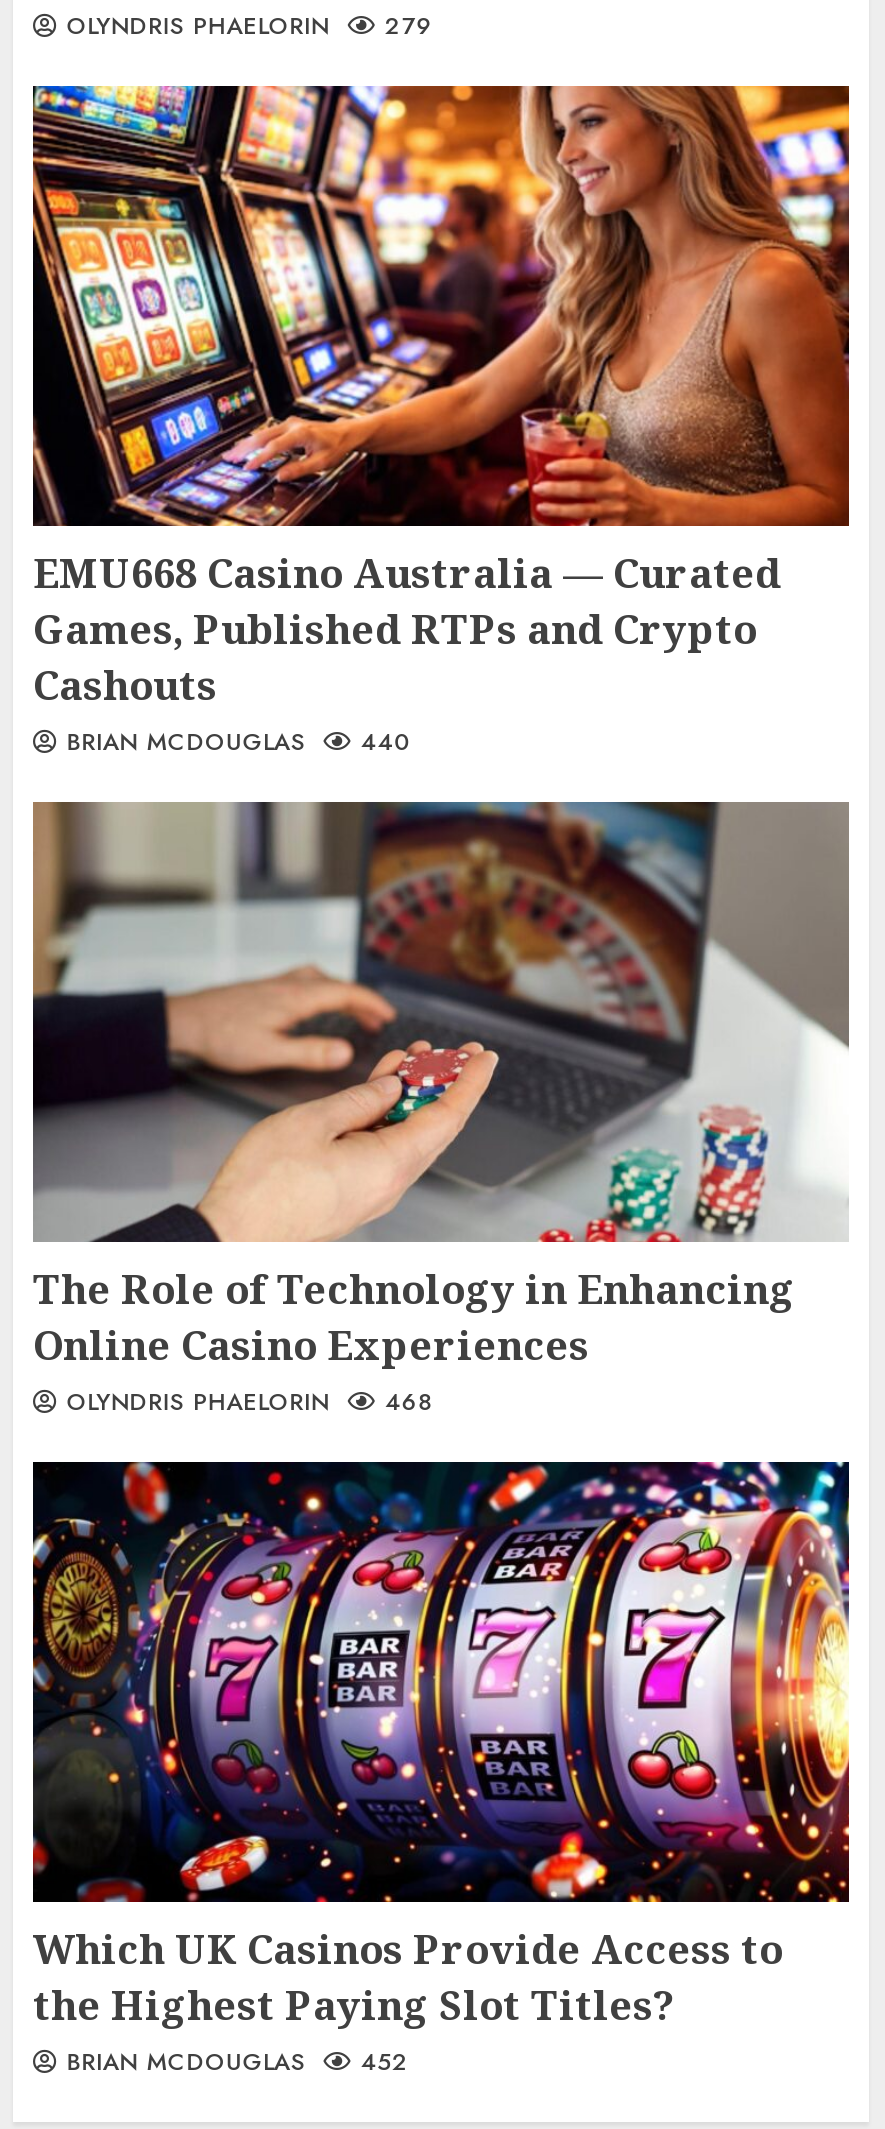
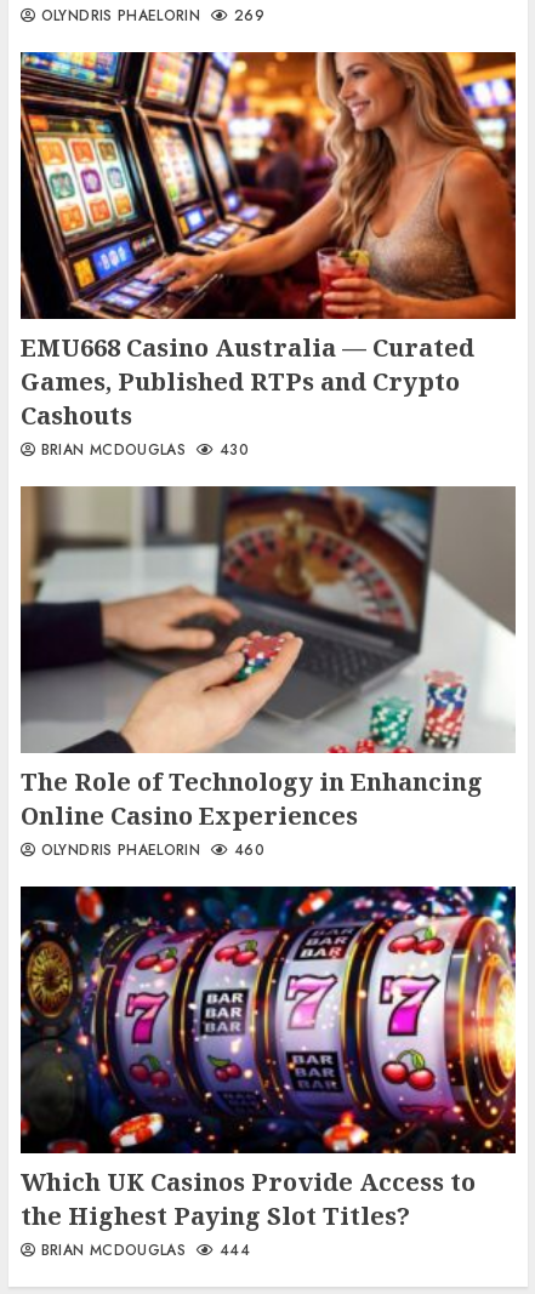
- OLYNDRIS PHAELORIN 279
+ OLYNDRIS PHAELORIN 269

- BRIAN MCDOUGLAS 440
+ BRIAN MCDOUGLAS 430

- OLYNDRIS PHAELORIN 468
+ OLYNDRIS PHAELORIN 460

- BRIAN MCDOUGLAS 452
+ BRIAN MCDOUGLAS 444
